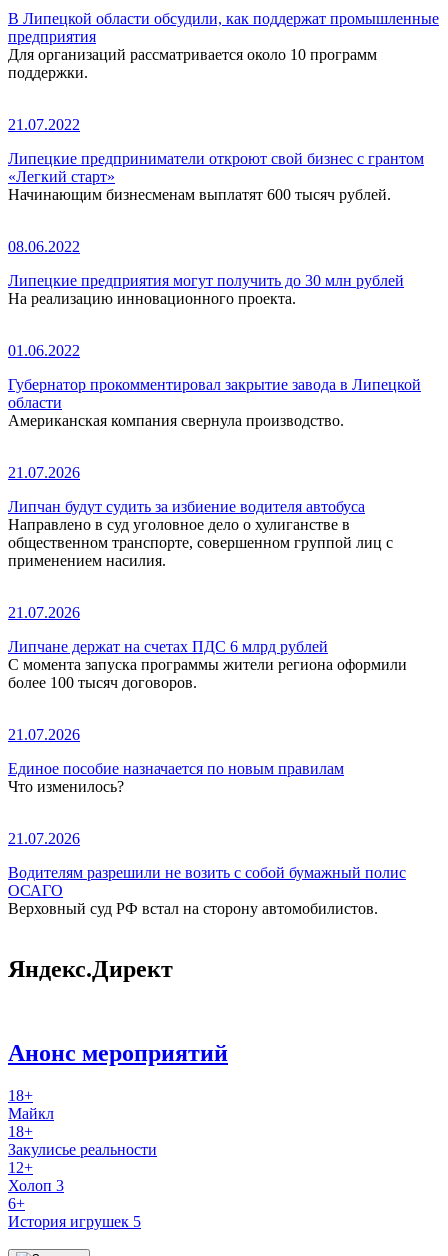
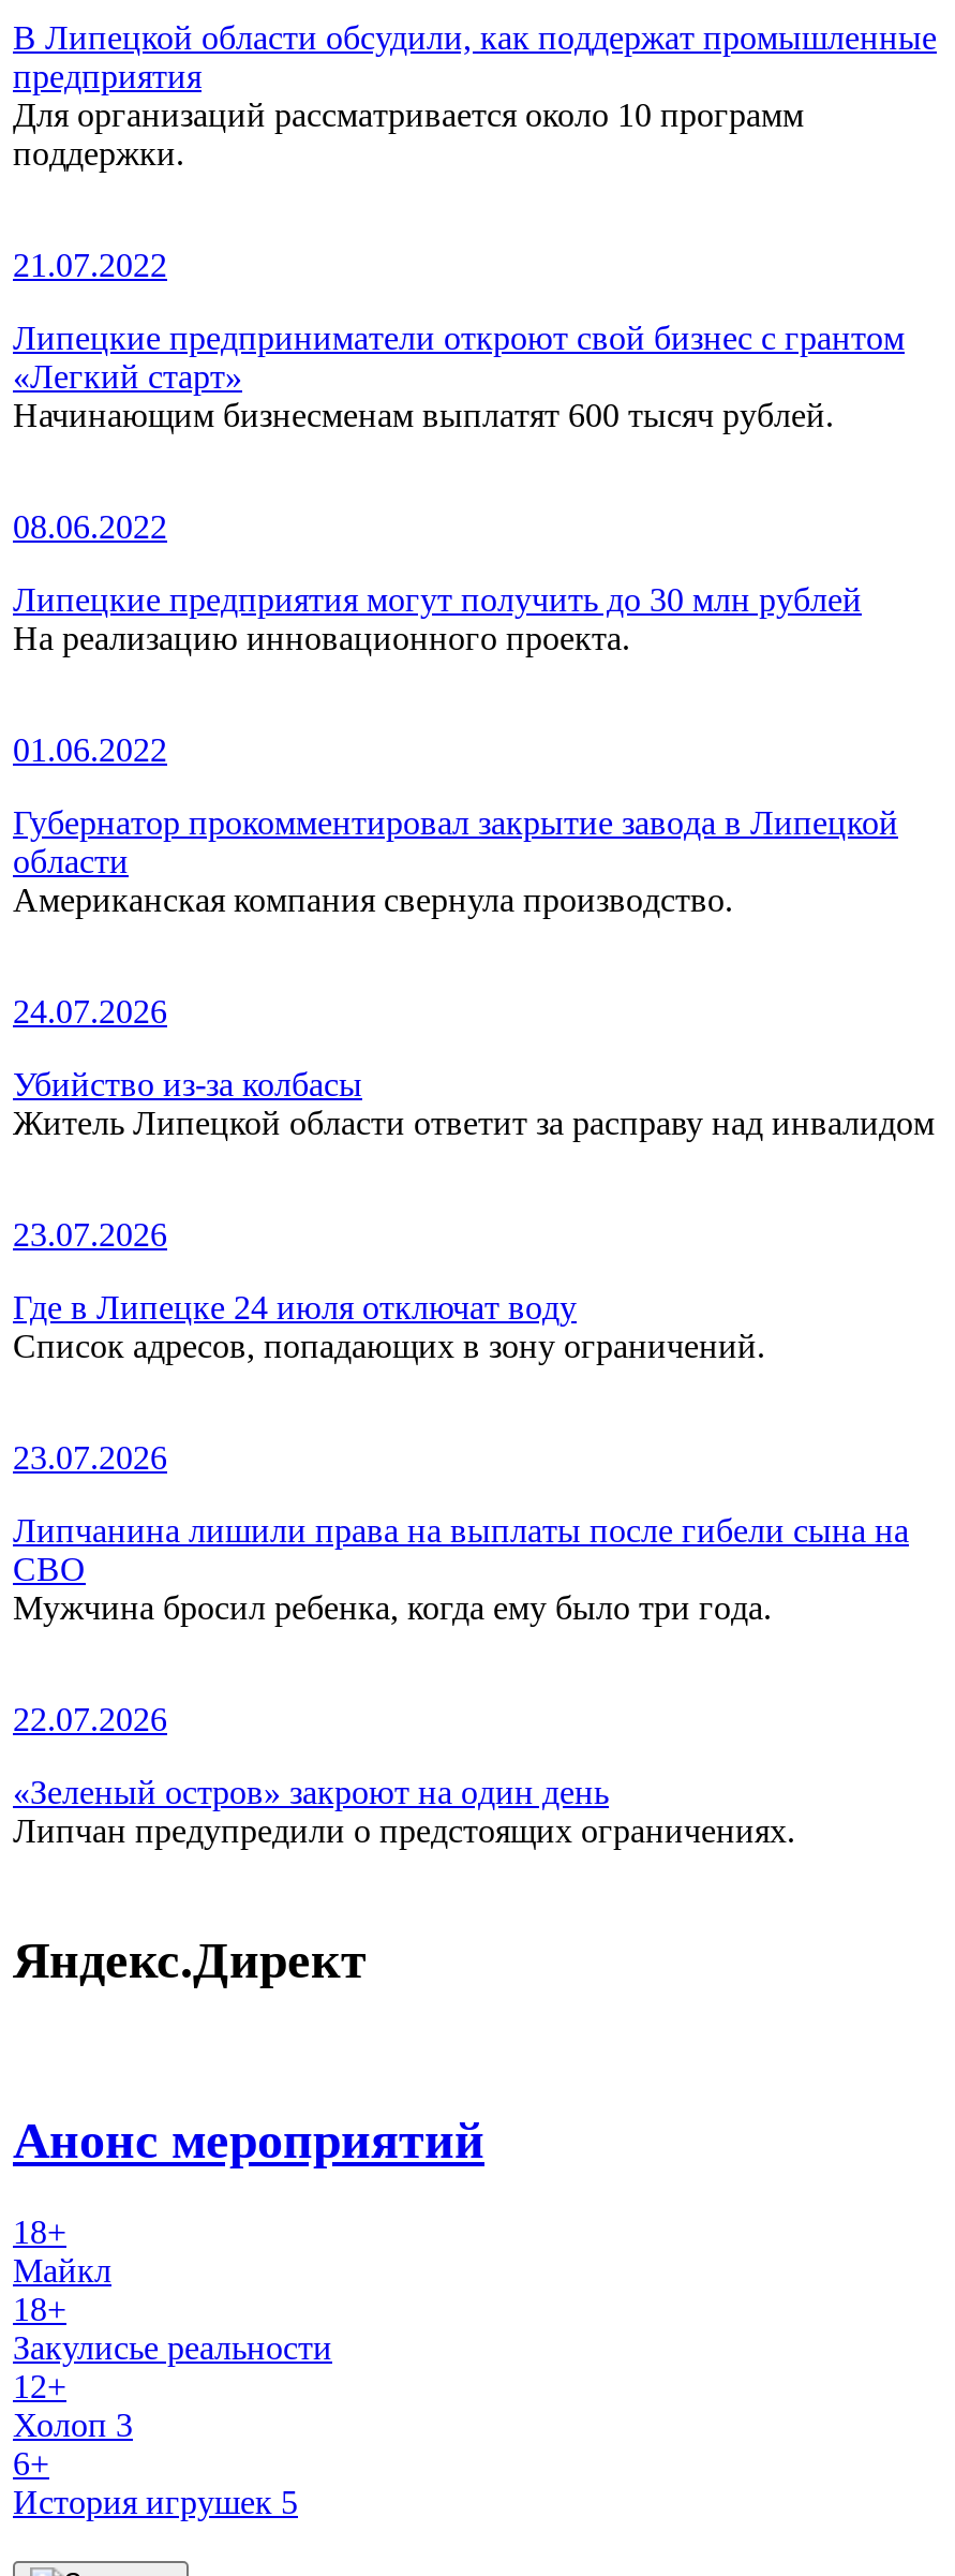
- 21.07.2026
+ 24.07.2026

- Липчан будут судить за избиение водителя автобуса
- Направлено в суд уголовное дело о хулиганстве в
- общественном транспорте, совершенном группой лиц с
- применением насилия.
+ Убийство из-за колбасы
+ Житель Липецкой области ответит за расправу над инвалидом

- 21.07.2026
+ 23.07.2026

- Липчане держат на счетах ПДС 6 млрд рублей
- С момента запуска программы жители региона оформили
- более 100 тысяч договоров.
+ Где в Липецке 24 июля отключат воду
+ Список адресов, попадающих в зону ограничений.

- 21.07.2026
+ 23.07.2026

- Единое пособие назначается по новым правилам
- Что изменилось?
+ Липчанина лишили права на выплаты после гибели сына на
+ СВО
+ Мужчина бросил ребенка, когда ему было три года.

- 21.07.2026
+ 22.07.2026

- Водителям разрешили не возить с собой бумажный полис
- ОСАГО
- Верховный суд РФ встал на сторону автомобилистов.
+ «Зеленый остров» закроют на один день
+ Липчан предупредили о предстоящих ограничениях.
